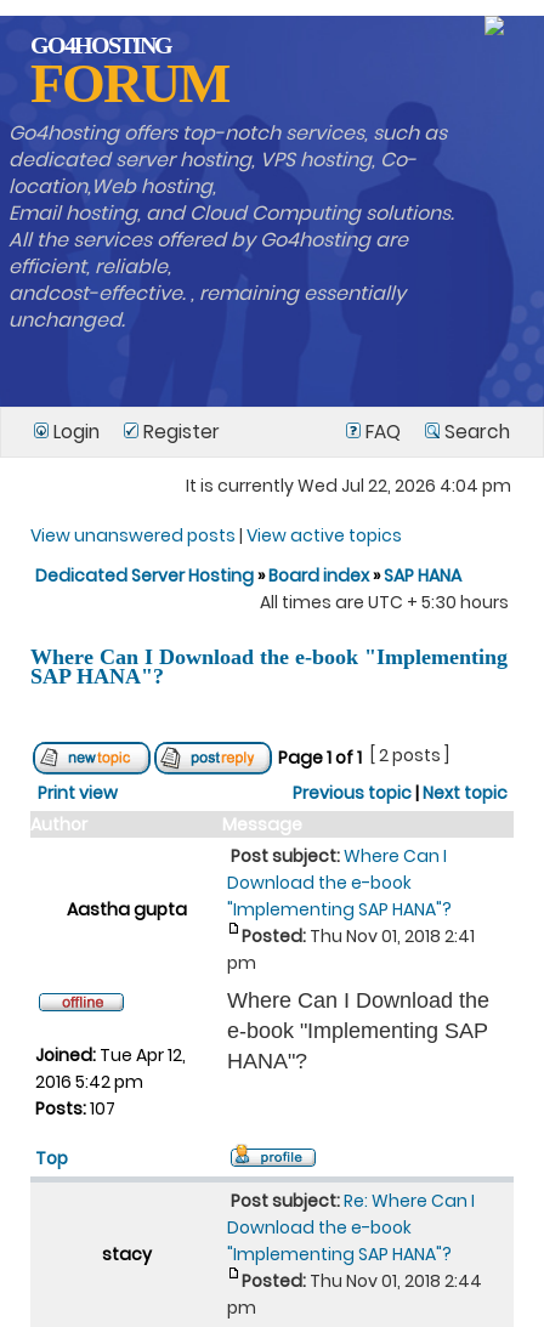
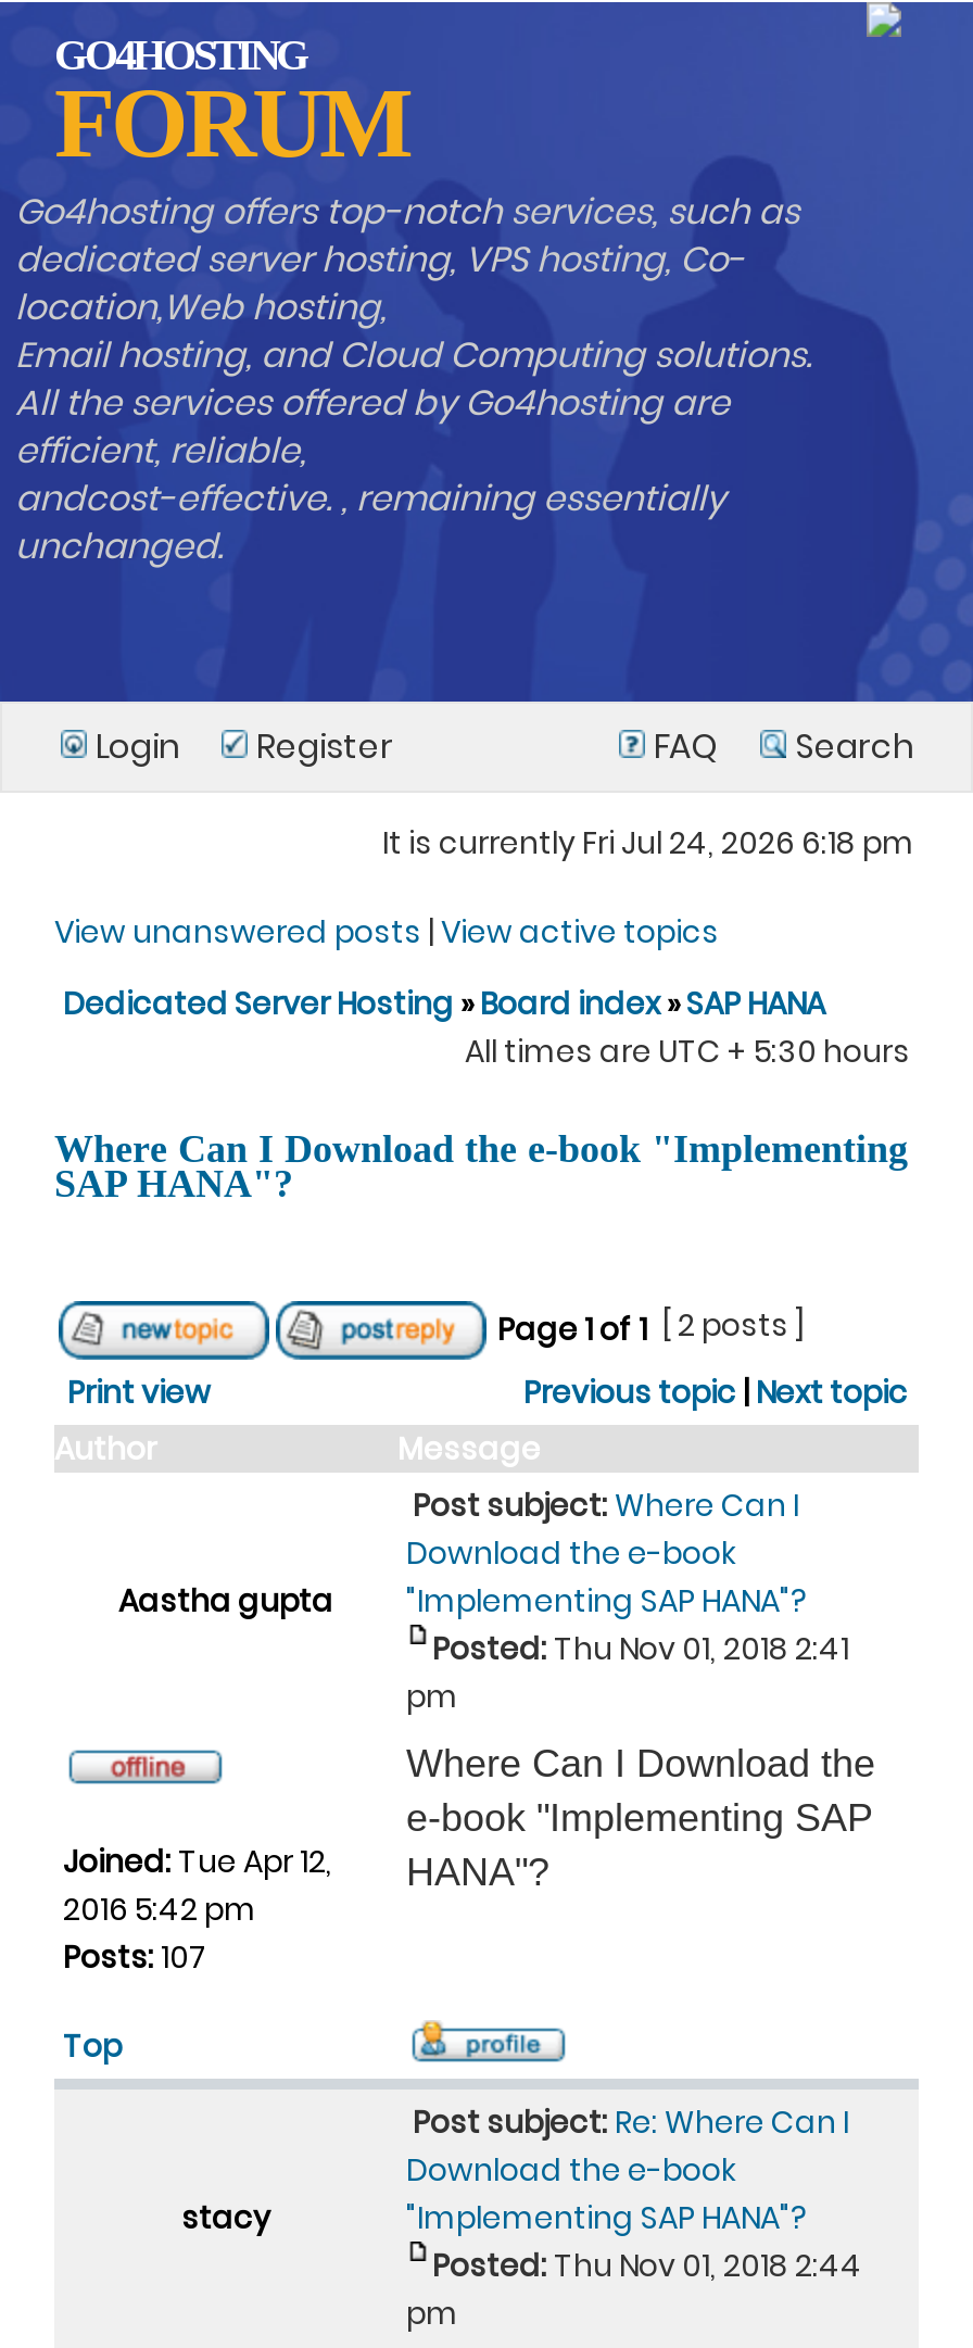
- It is currently Wed Jul 22, 2026 4:04 pm
+ It is currently Fri Jul 24, 2026 6:18 pm
